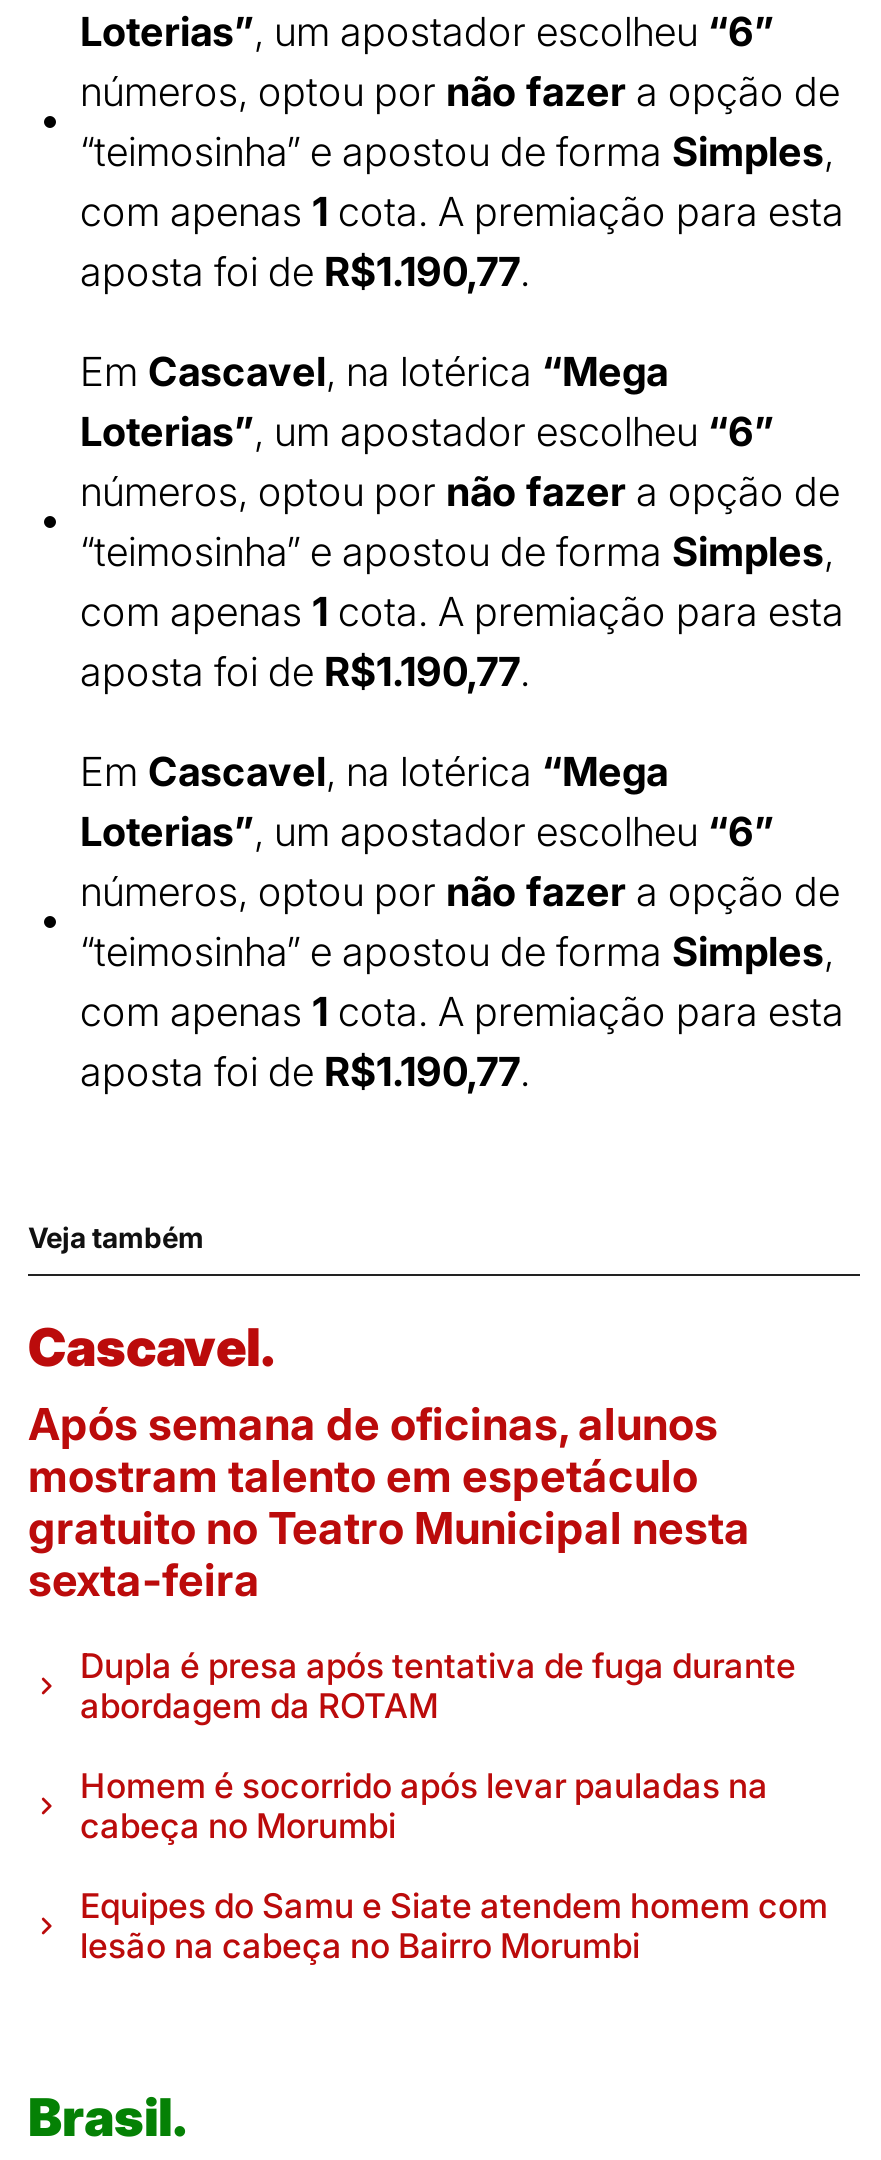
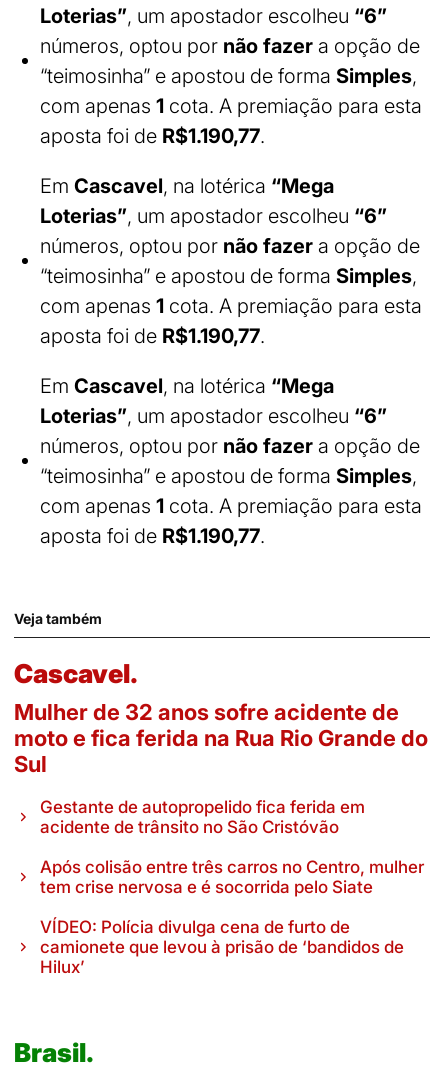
- Após semana de oficinas, alunos
- mostram talento em espetáculo
- gratuito no Teatro Municipal nesta
- sexta-feira
+ Mulher de 32 anos sofre acidente de
+ moto e fica ferida na Rua Rio Grande do
+ Sul

- Dupla é presa após tentativa de fuga durante
- abordagem da ROTAM
+ Gestante de autopropelido fica ferida em
+ acidente de trânsito no São Cristóvão

- Homem é socorrido após levar pauladas na
- cabeça no Morumbi
+ Após colisão entre três carros no Centro, mulher
+ tem crise nervosa e é socorrida pelo Siate

- Equipes do Samu e Siate atendem homem com
- lesão na cabeça no Bairro Morumbi
+ VÍDEO: Polícia divulga cena de furto de
+ camionete que levou à prisão de ‘bandidos de
+ Hilux’
